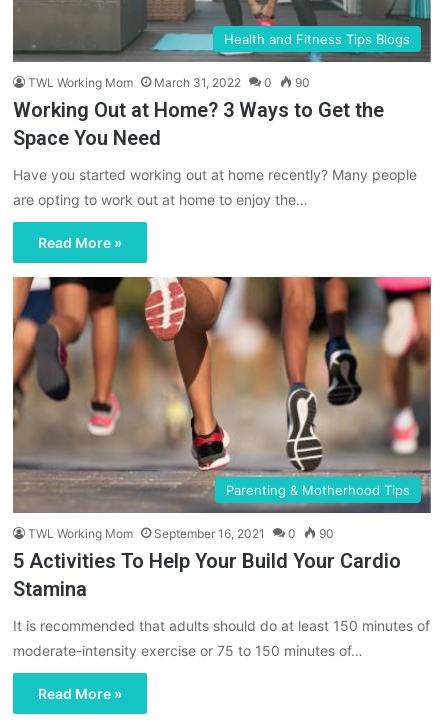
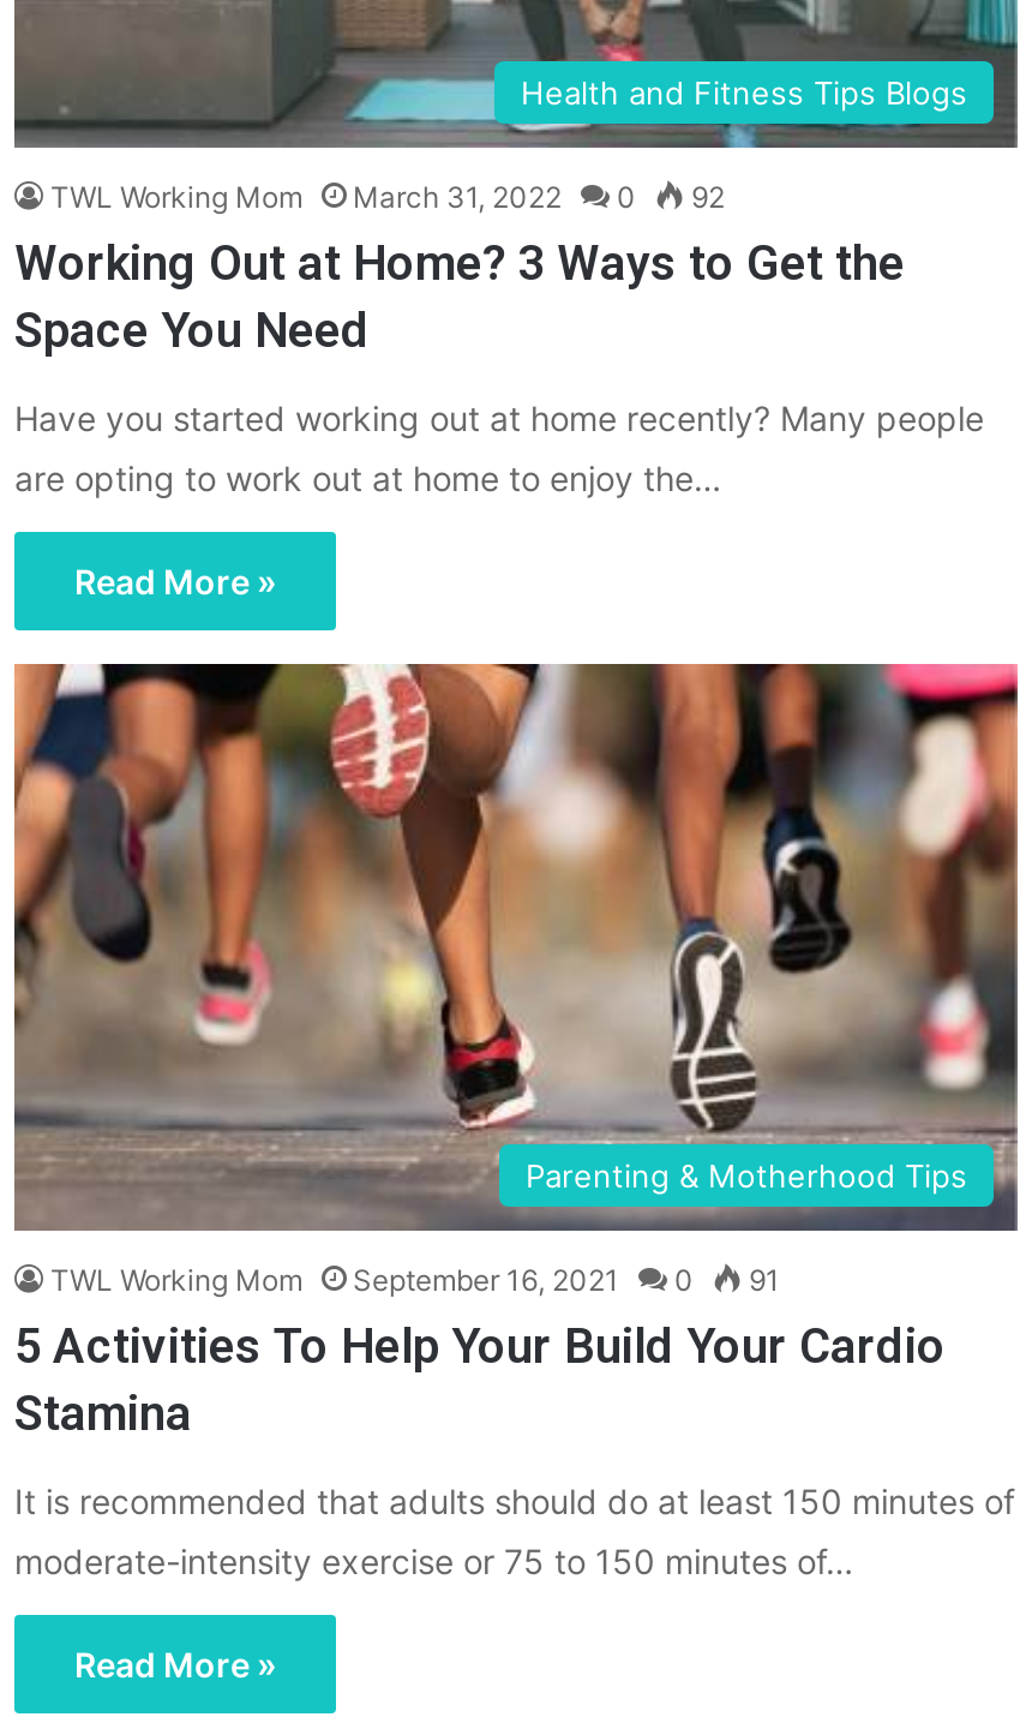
- TWL Working Mom March 31, 2022 0 90
+ TWL Working Mom March 31, 2022 0 92

- TWL Working Mom September 16, 2021 0 90
+ TWL Working Mom September 16, 2021 0 91
